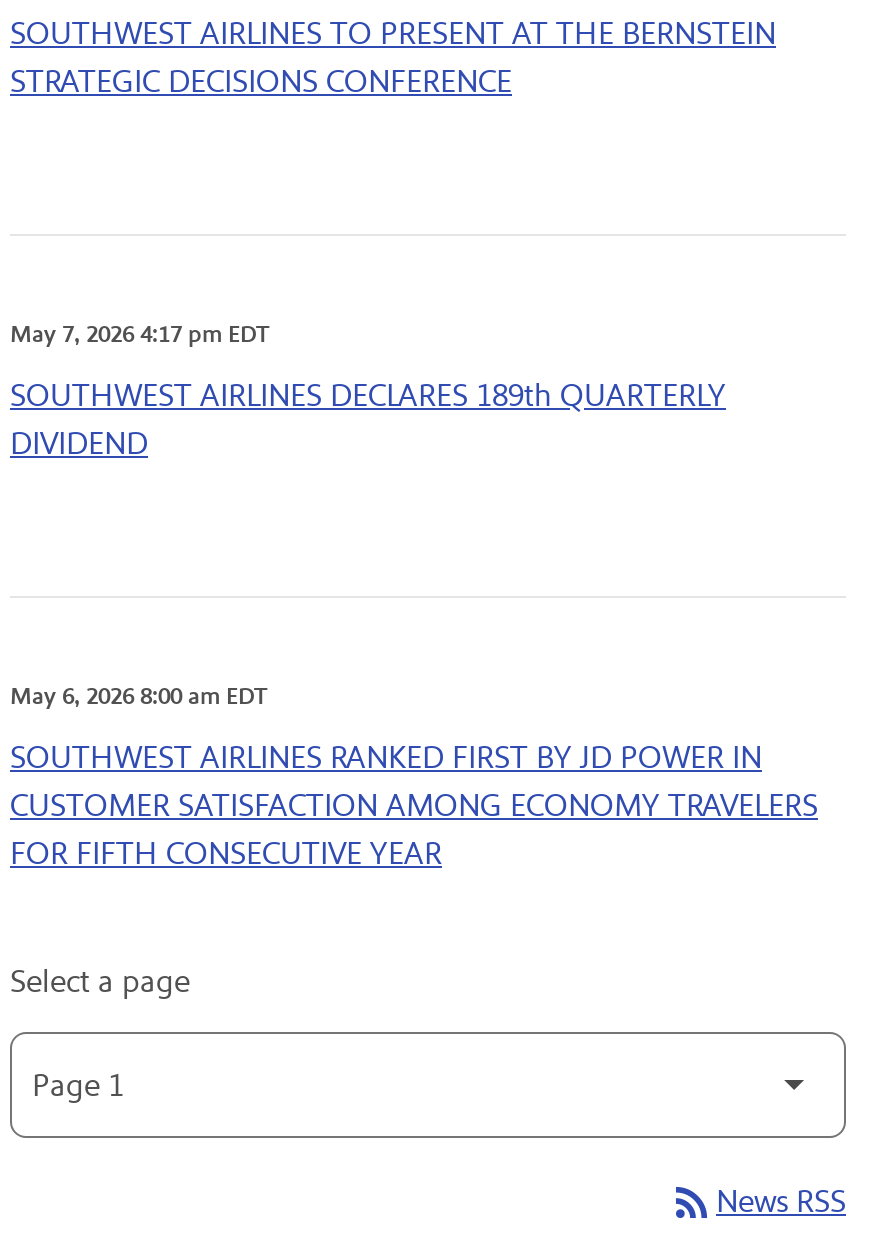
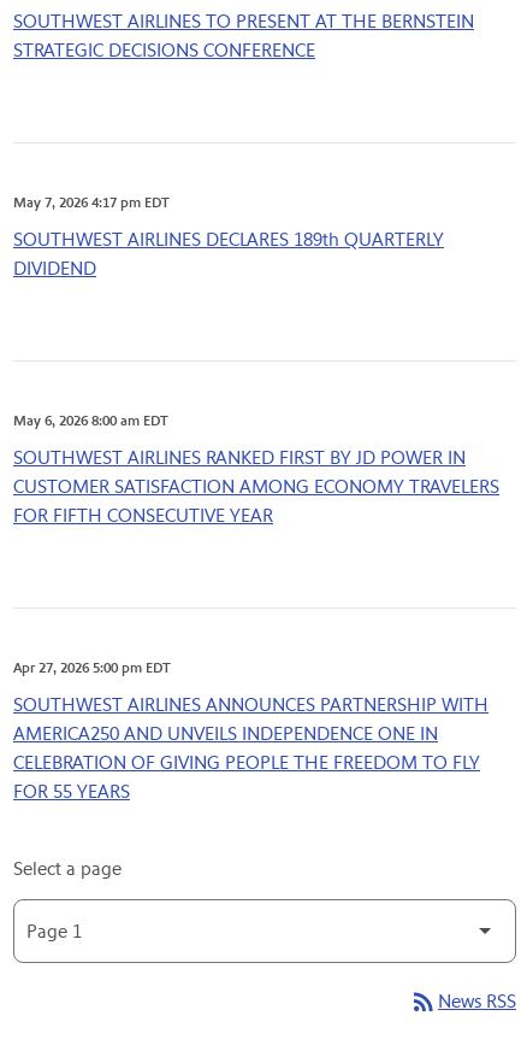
+ Apr 27, 2026 5:00 pm EDT
+ SOUTHWEST AIRLINES ANNOUNCES PARTNERSHIP WITH
+ AMERICA250 AND UNVEILS INDEPENDENCE ONE IN
+ CELEBRATION OF GIVING PEOPLE THE FREEDOM TO FLY
+ FOR 55 YEARS
